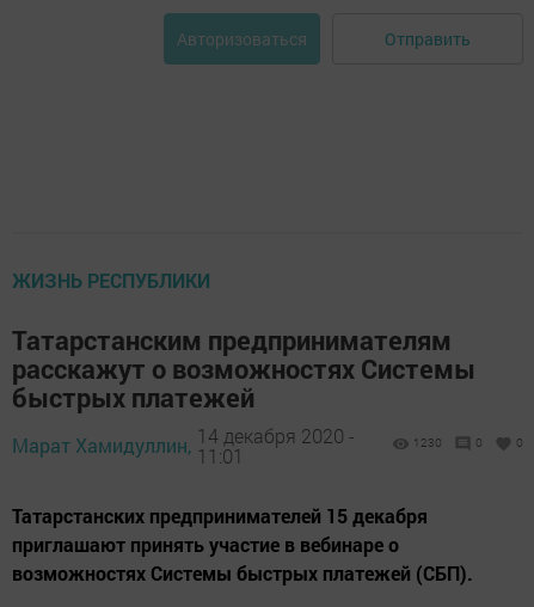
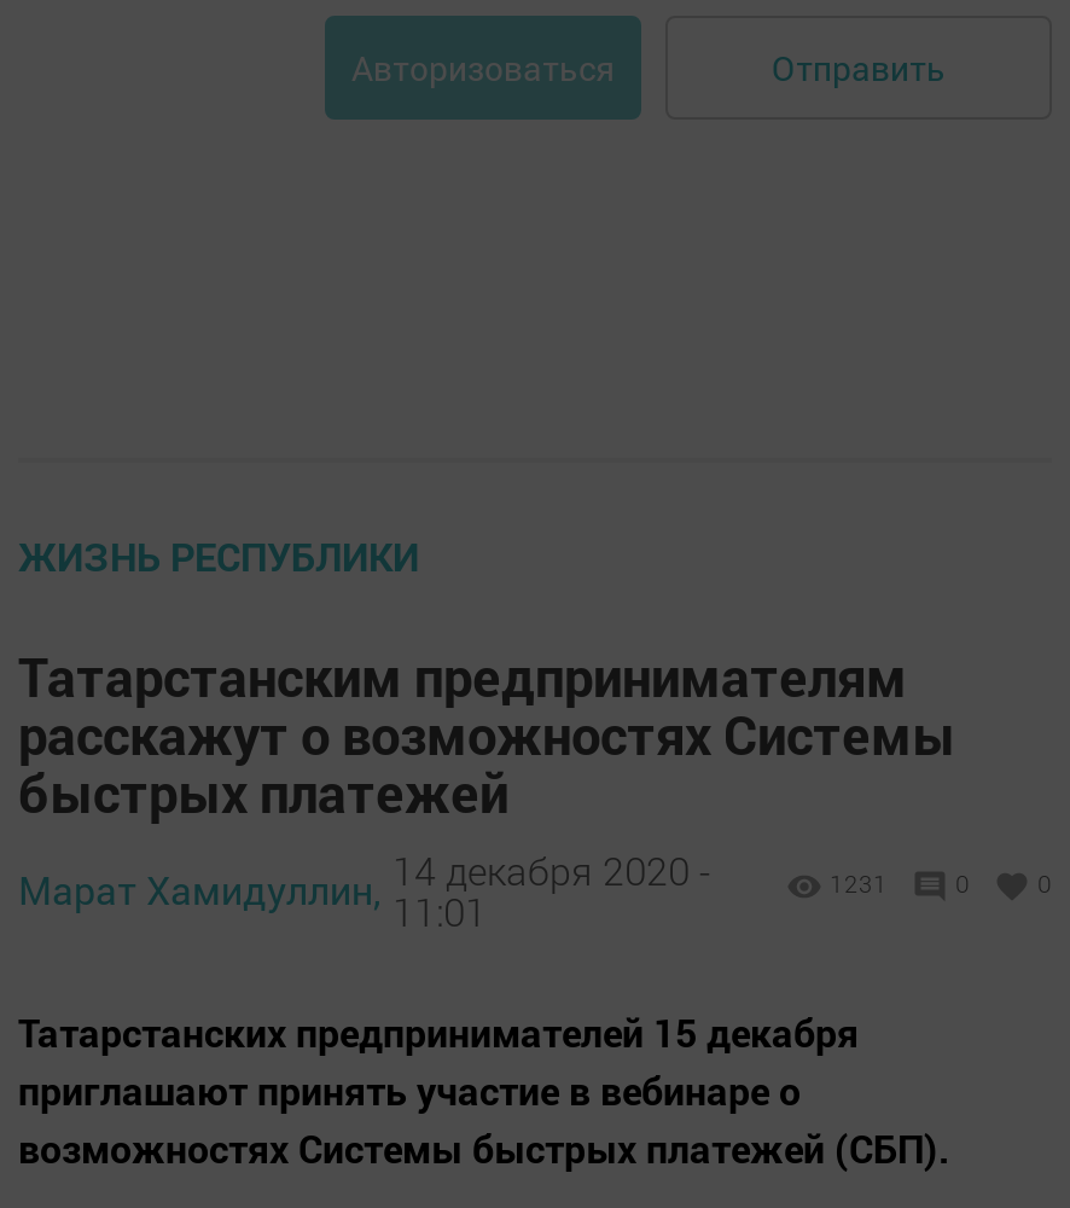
- 1230
+ 1231
